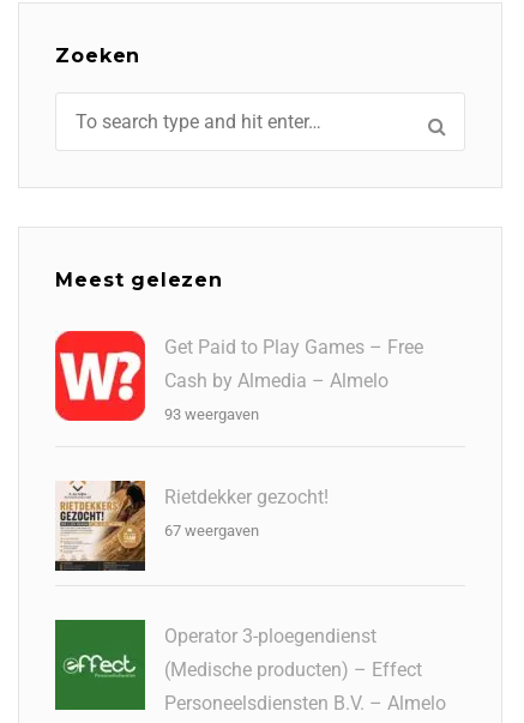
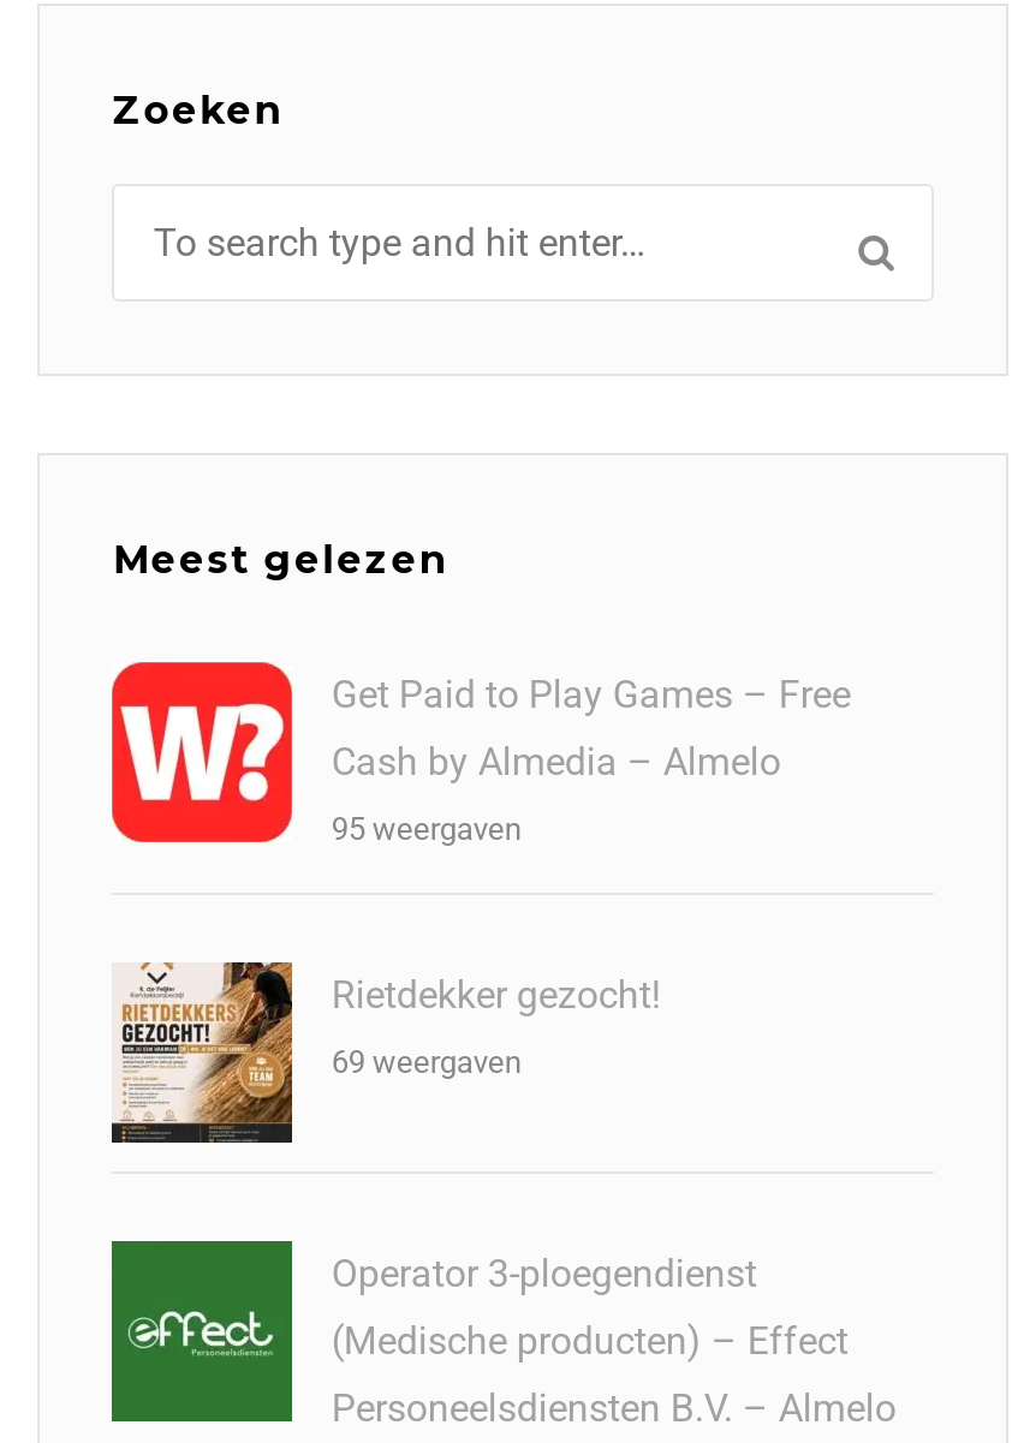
- 93 weergaven
+ 95 weergaven

- 67 weergaven
+ 69 weergaven
